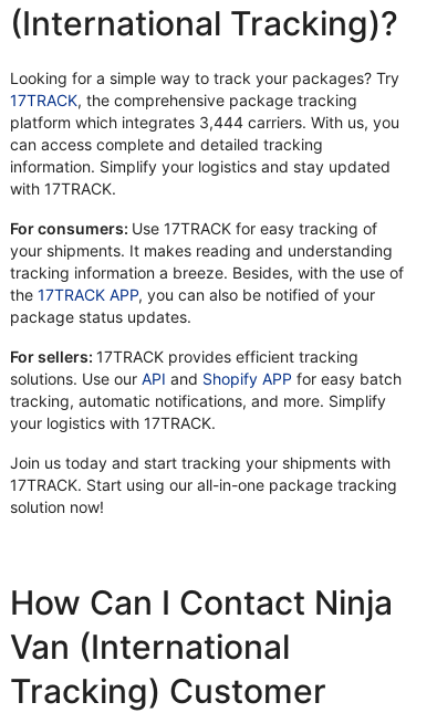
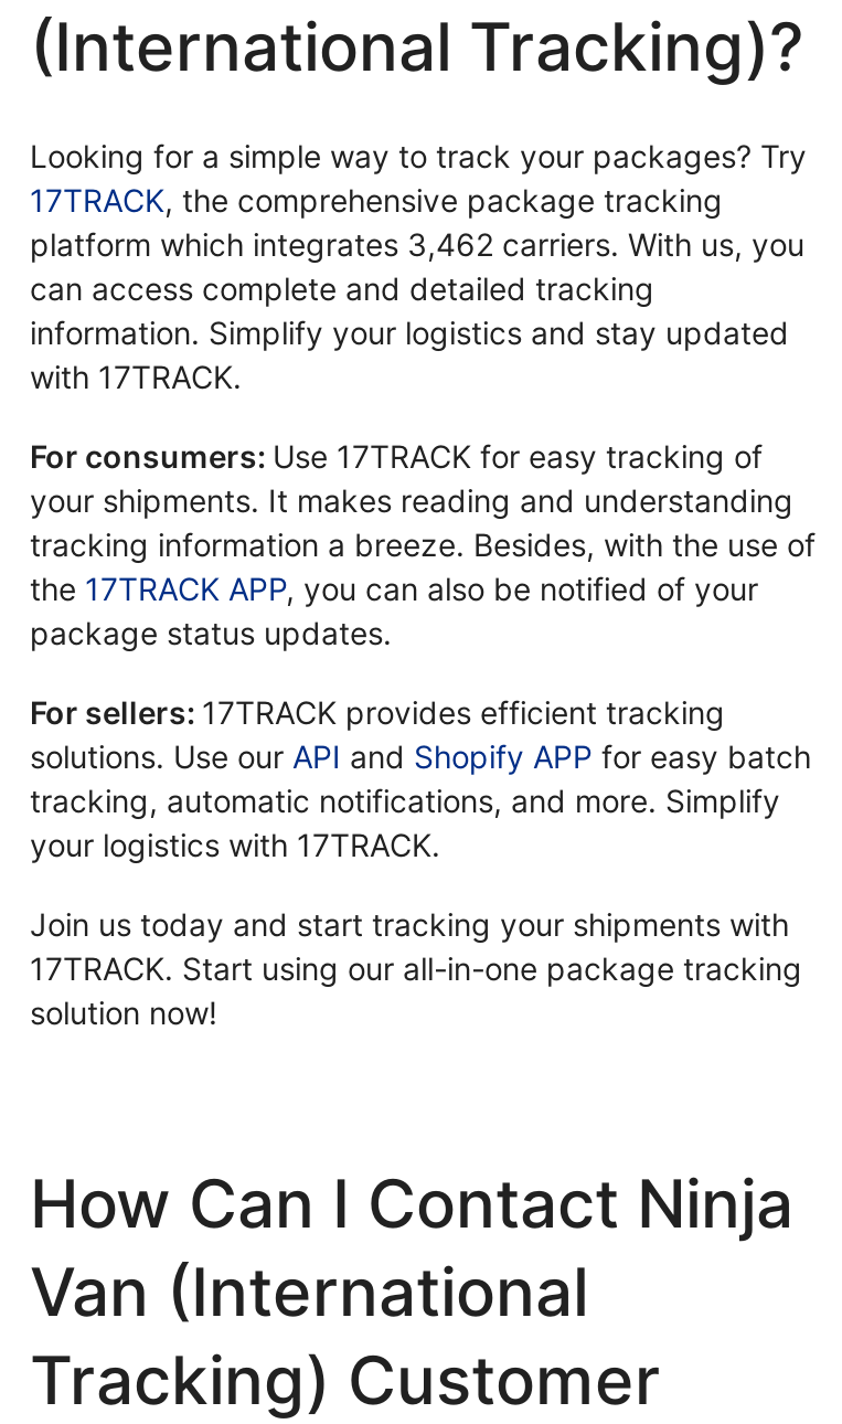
- platform which integrates 3,444 carriers. With us, you
+ platform which integrates 3,462 carriers. With us, you
